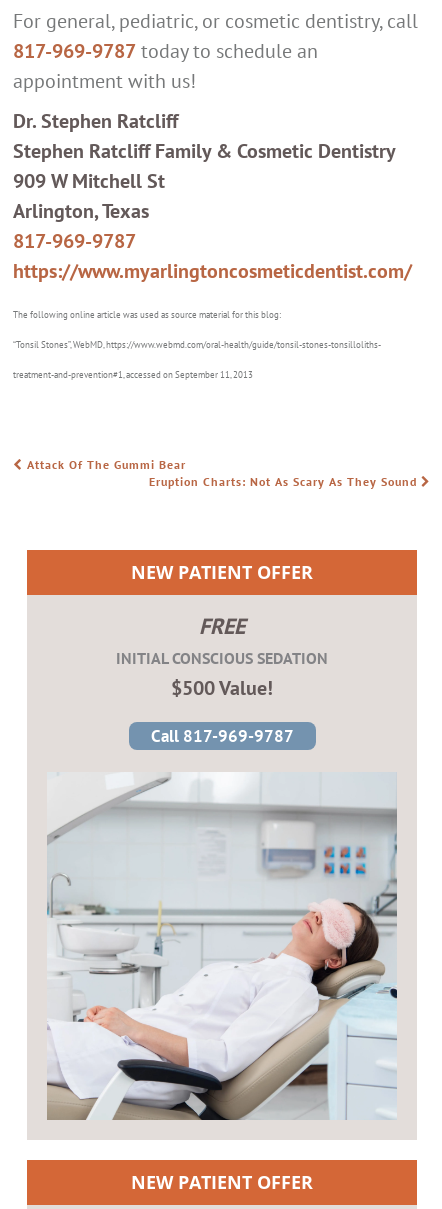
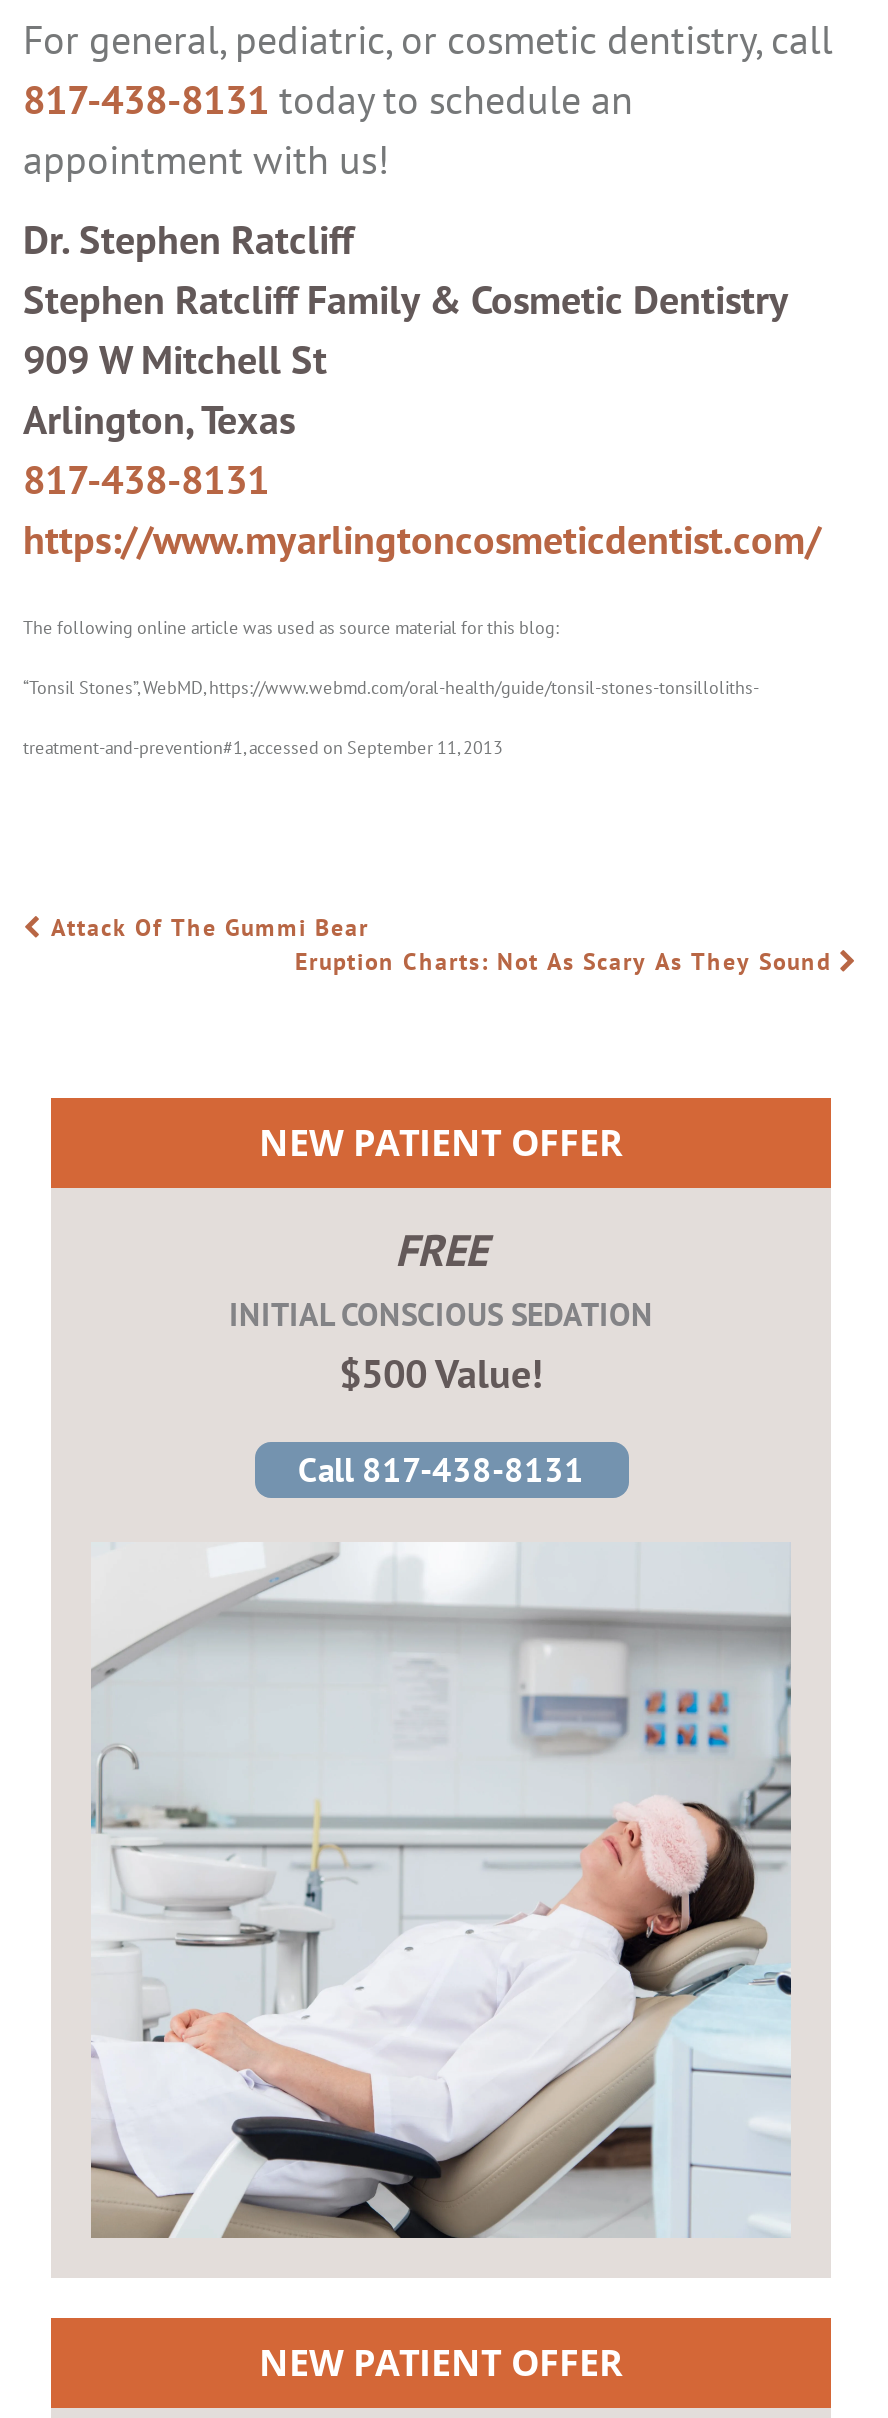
- 817-969-9787 today to schedule an
+ 817-438-8131 today to schedule an

- 817-969-9787
+ 817-438-8131

- Call 817-969-9787
+ Call 817-438-8131
